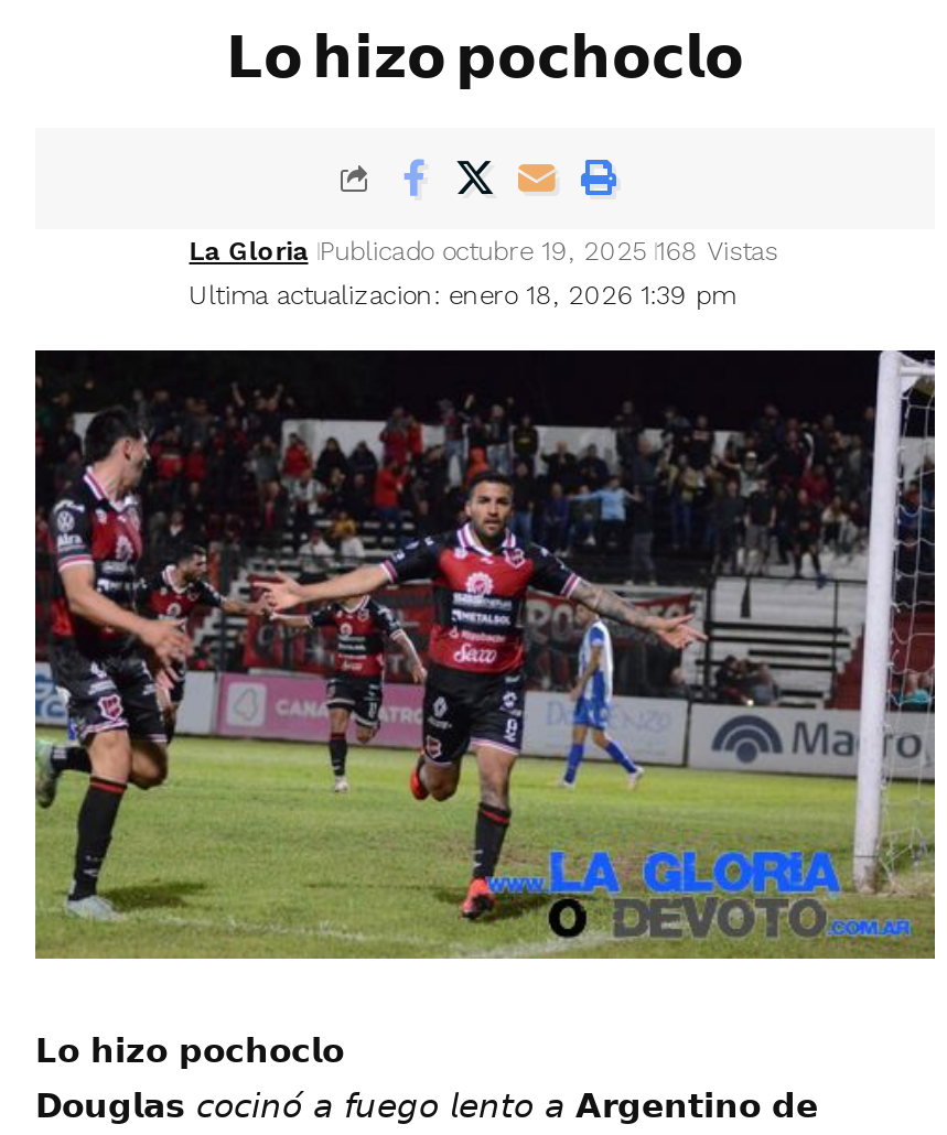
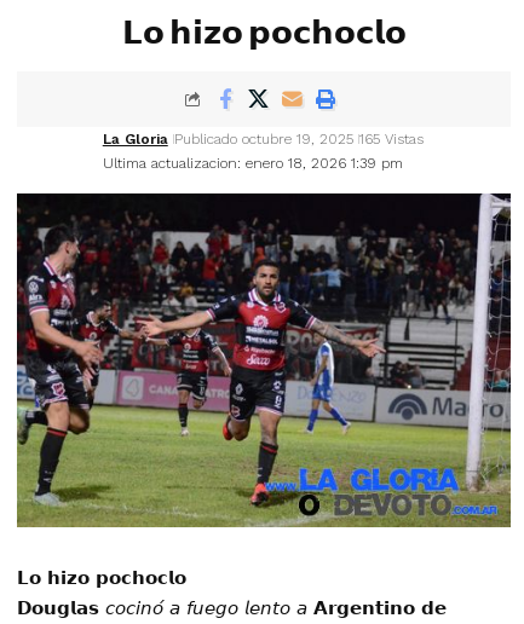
- La Gloria Publicado octubre 19, 2025 168 Vistas
+ La Gloria Publicado octubre 19, 2025 165 Vistas
